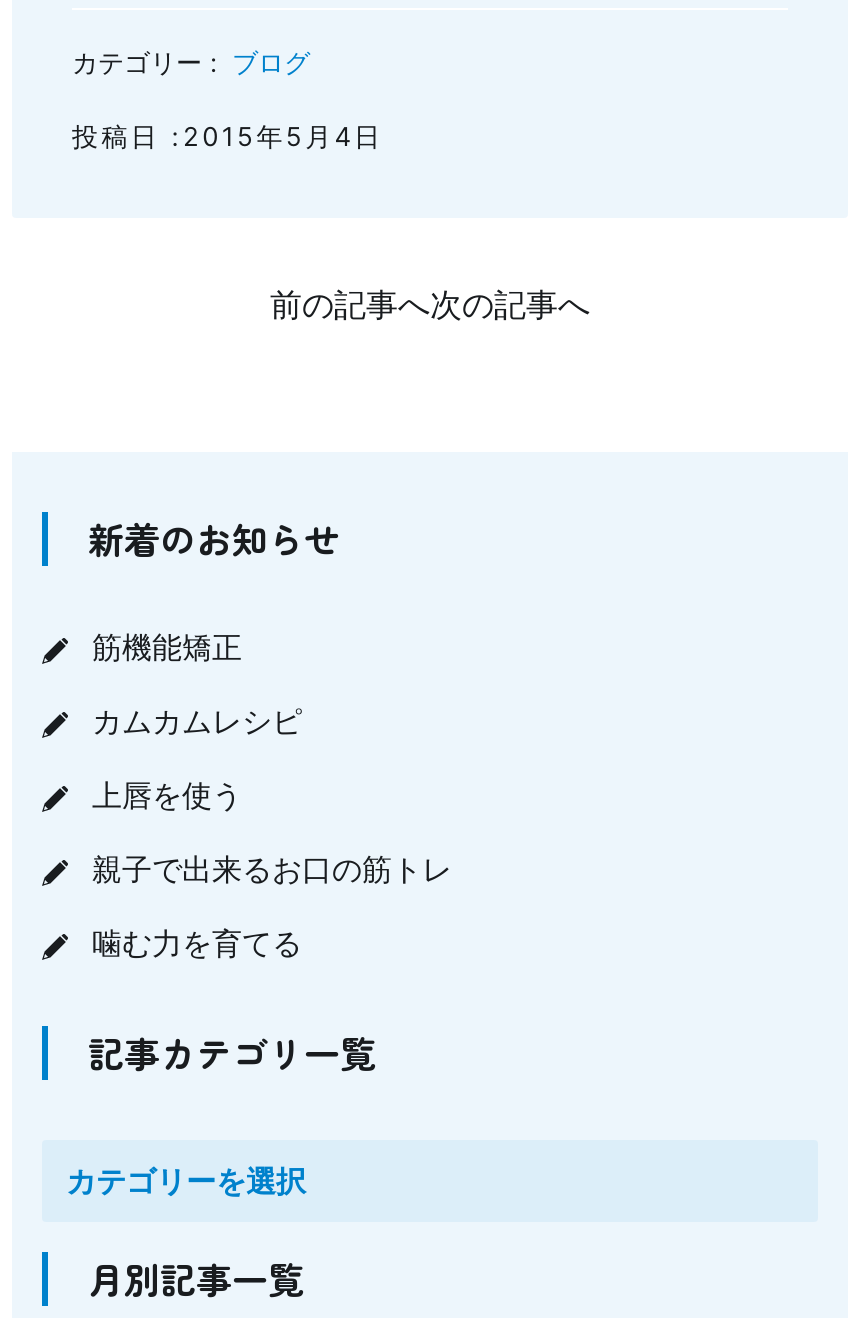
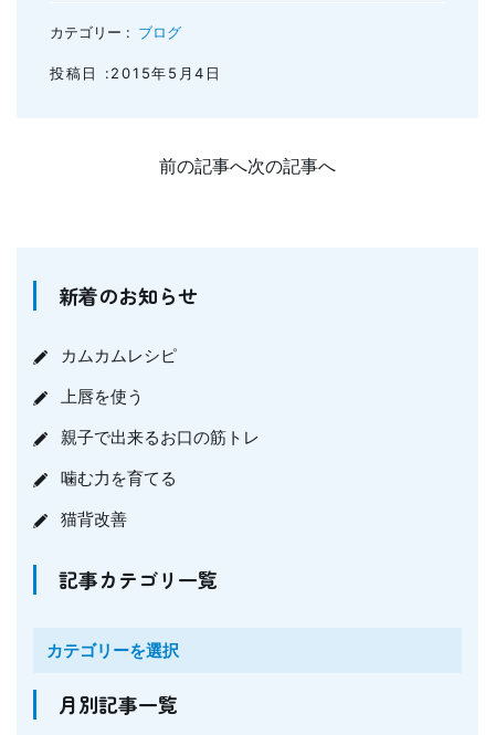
- 筋機能矯正

moved up: カムカムレシピ | 上唇を使う | 親子で出来るお口の筋トレ | 噛む力を育てる

+ 猫背改善
